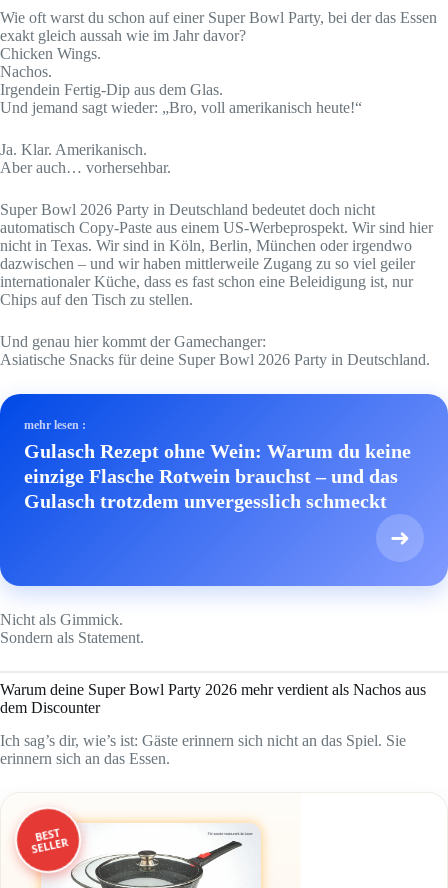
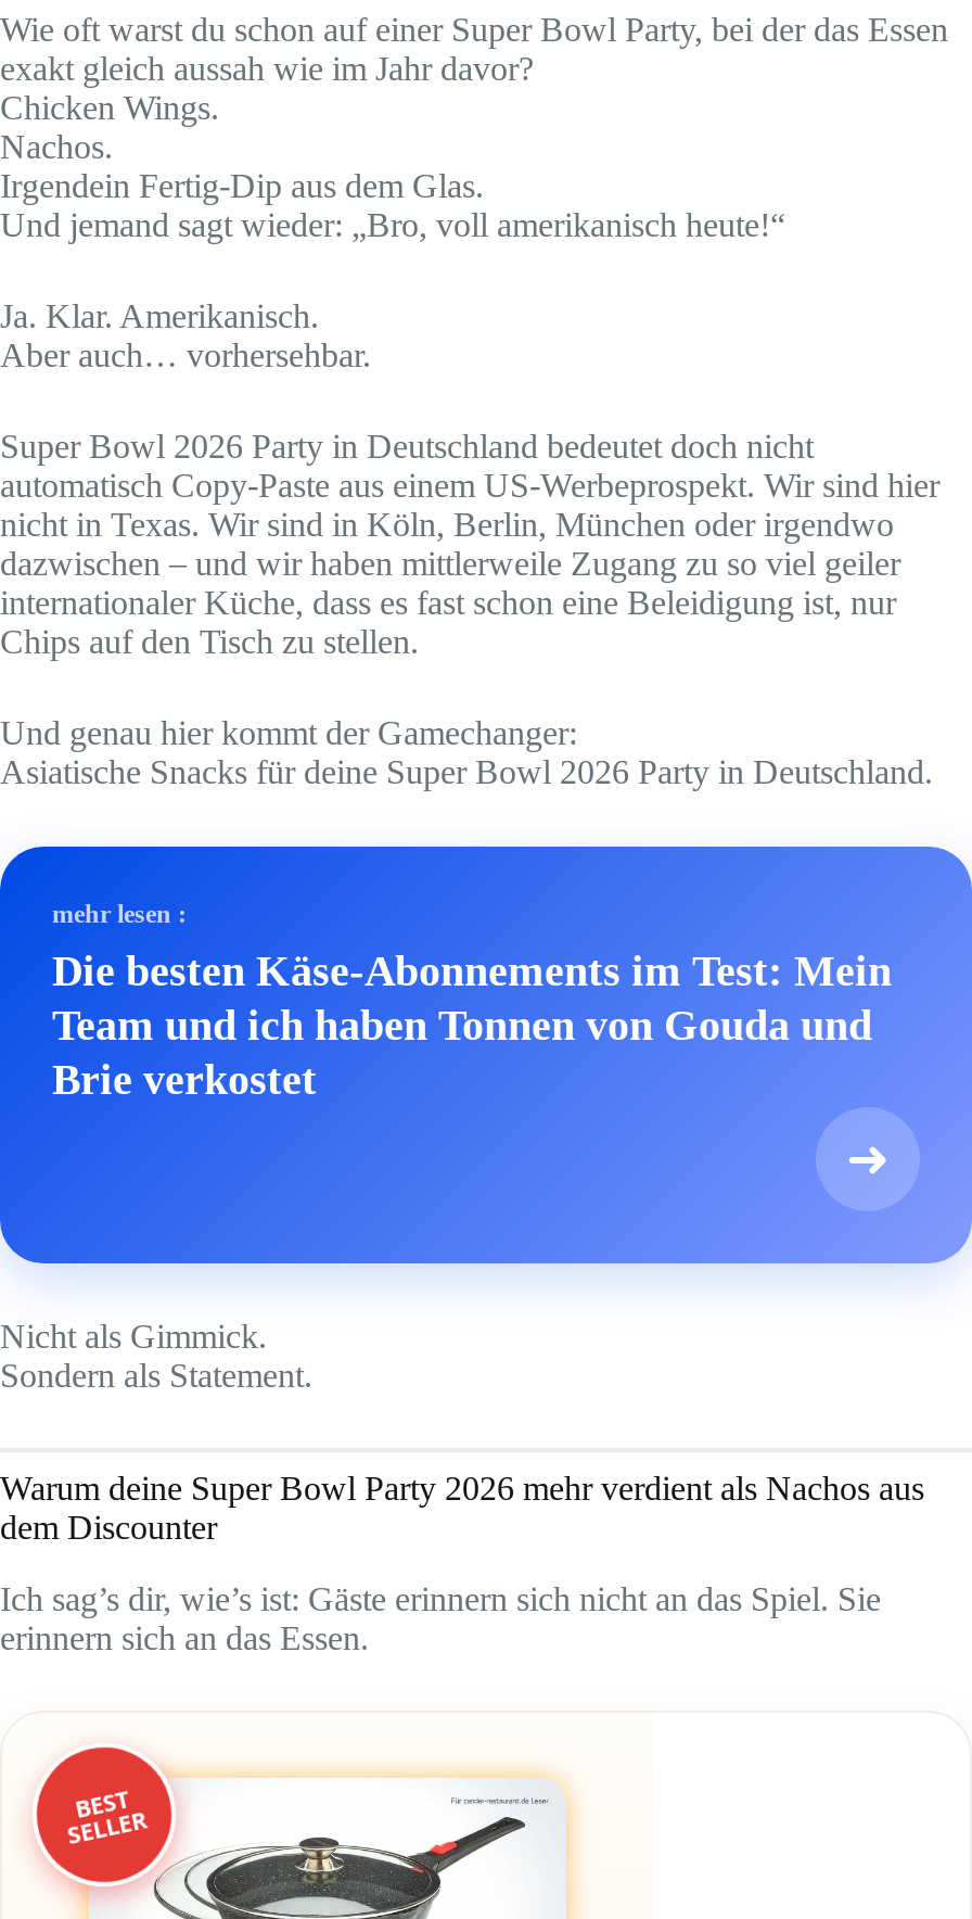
- Gulasch Rezept ohne Wein: Warum du keine
- einzige Flasche Rotwein brauchst – und das
- Gulasch trotzdem unvergesslich schmeckt
+ Die besten Käse-Abonnements im Test: Mein
+ Team und ich haben Tonnen von Gouda und
+ Brie verkostet
